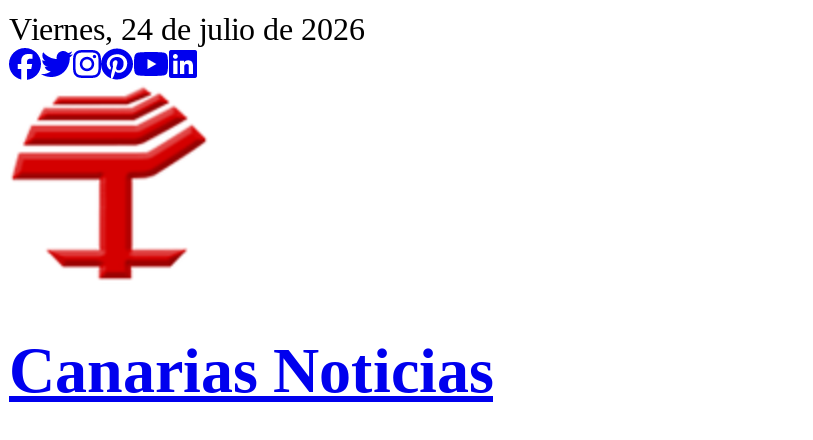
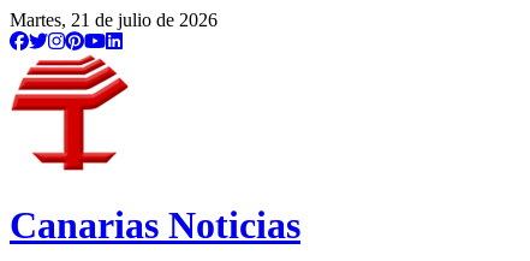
- Viernes, 24 de julio de 2026
+ Martes, 21 de julio de 2026
